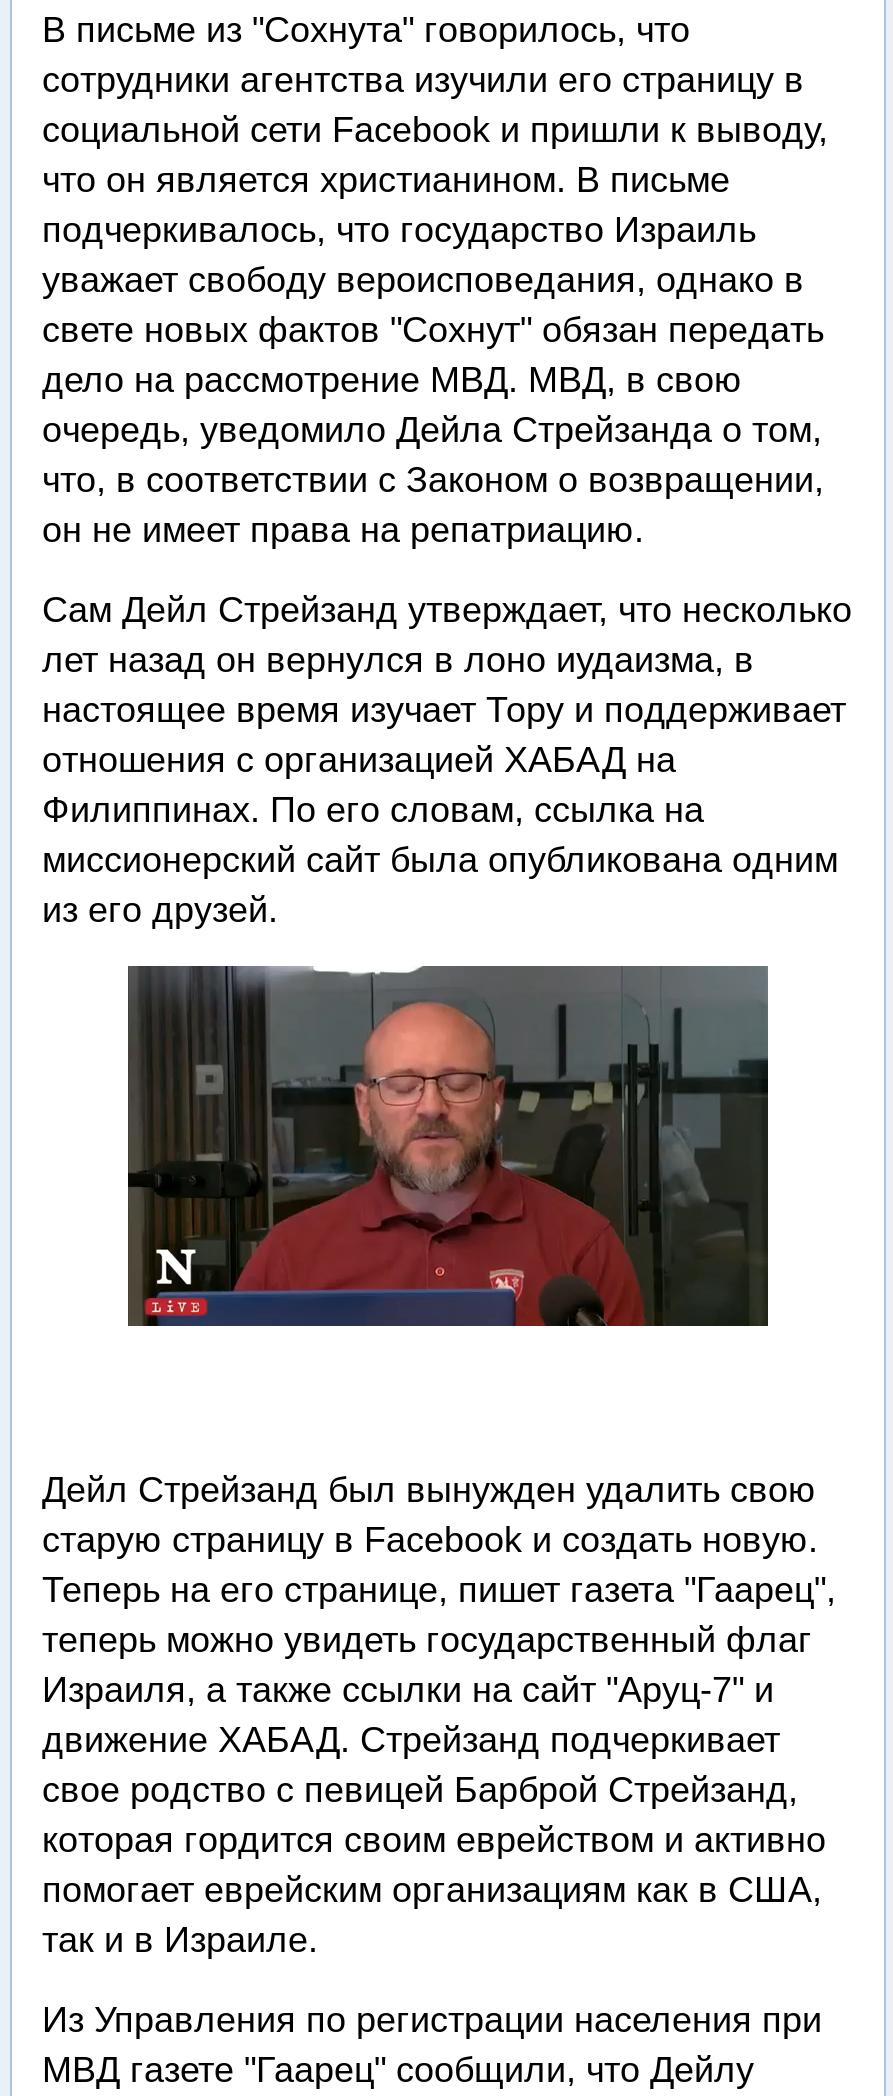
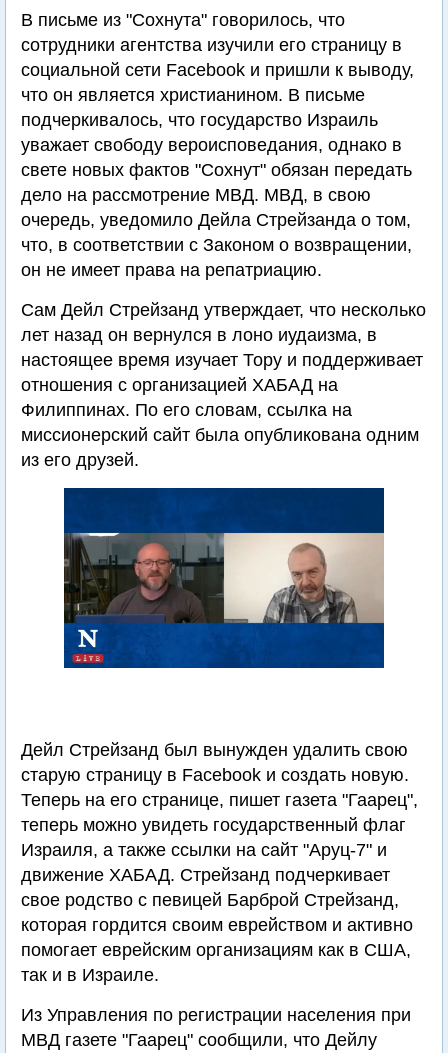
- [image]
+ [image]
